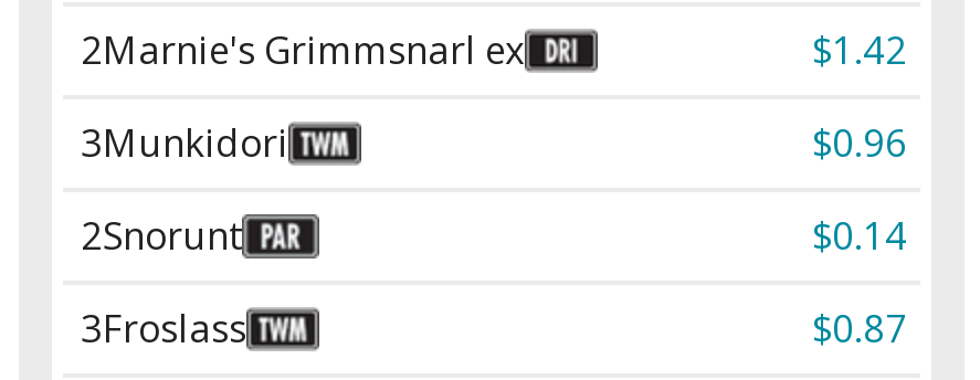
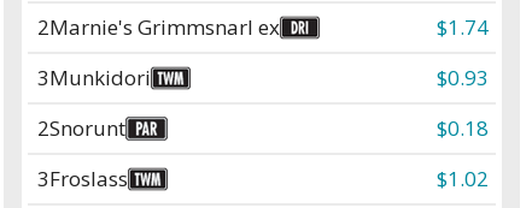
- $1.42
+ $1.74

- $0.96
+ $0.93

- $0.14
+ $0.18

- $0.87
+ $1.02
